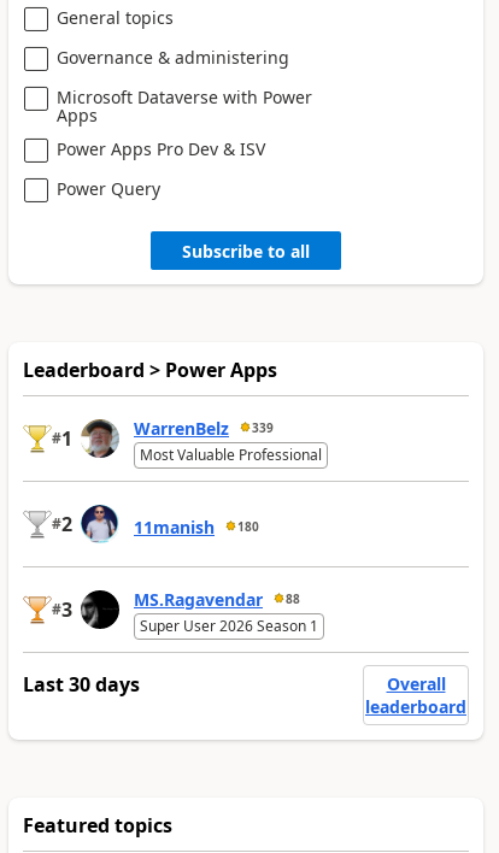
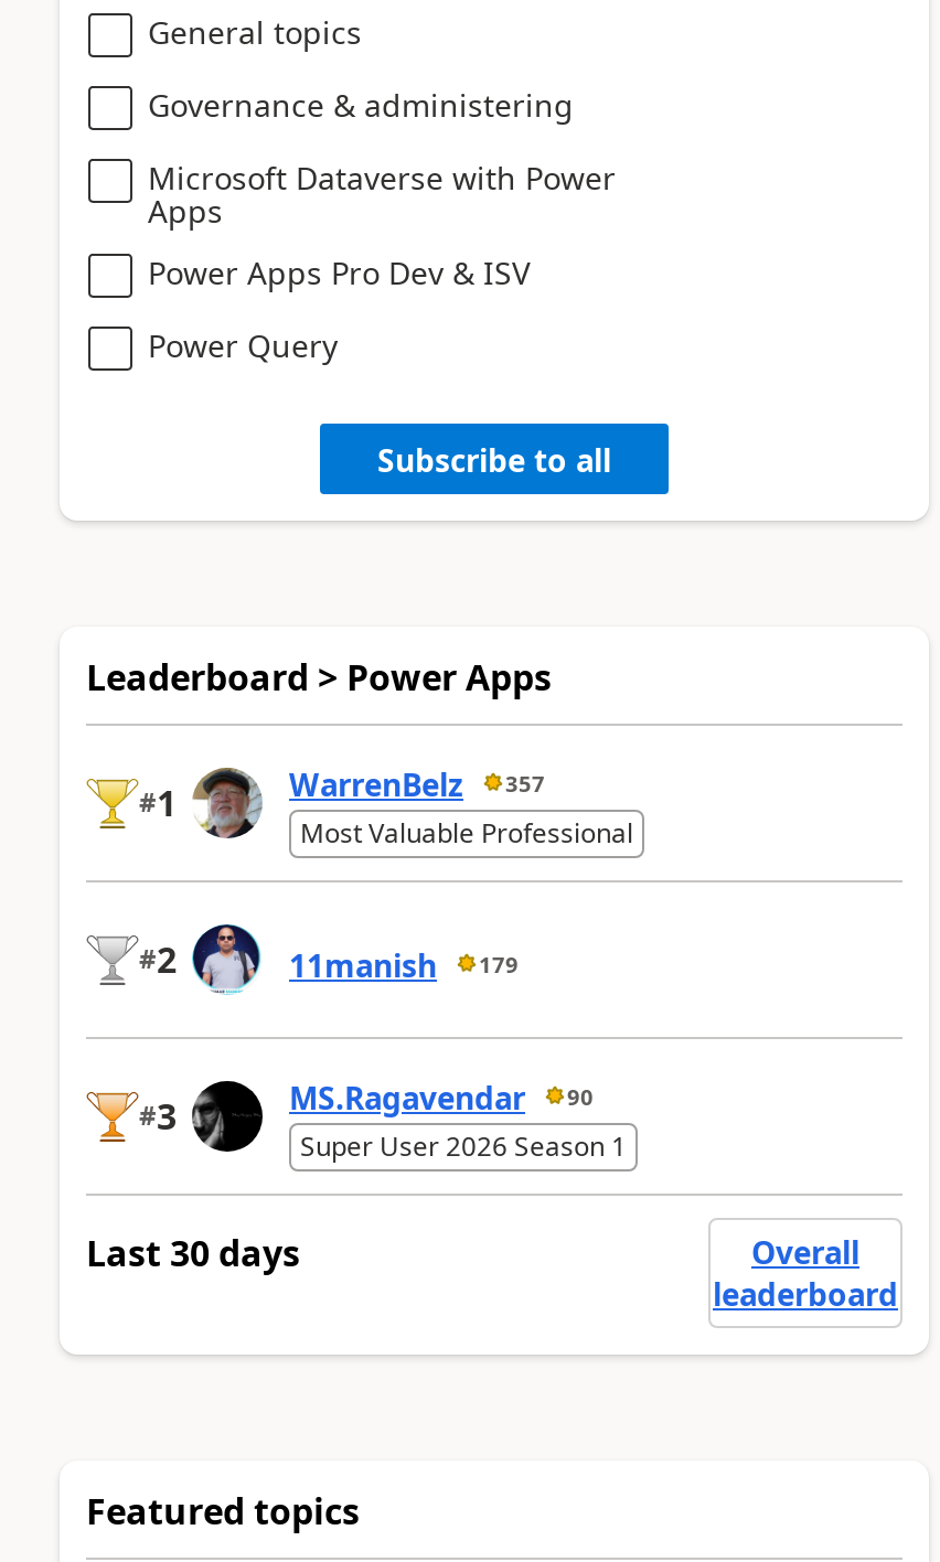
- WarrenBelz 339
+ WarrenBelz 357

- 11manish 180
+ 11manish 179

- MS.Ragavendar 88
+ MS.Ragavendar 90
